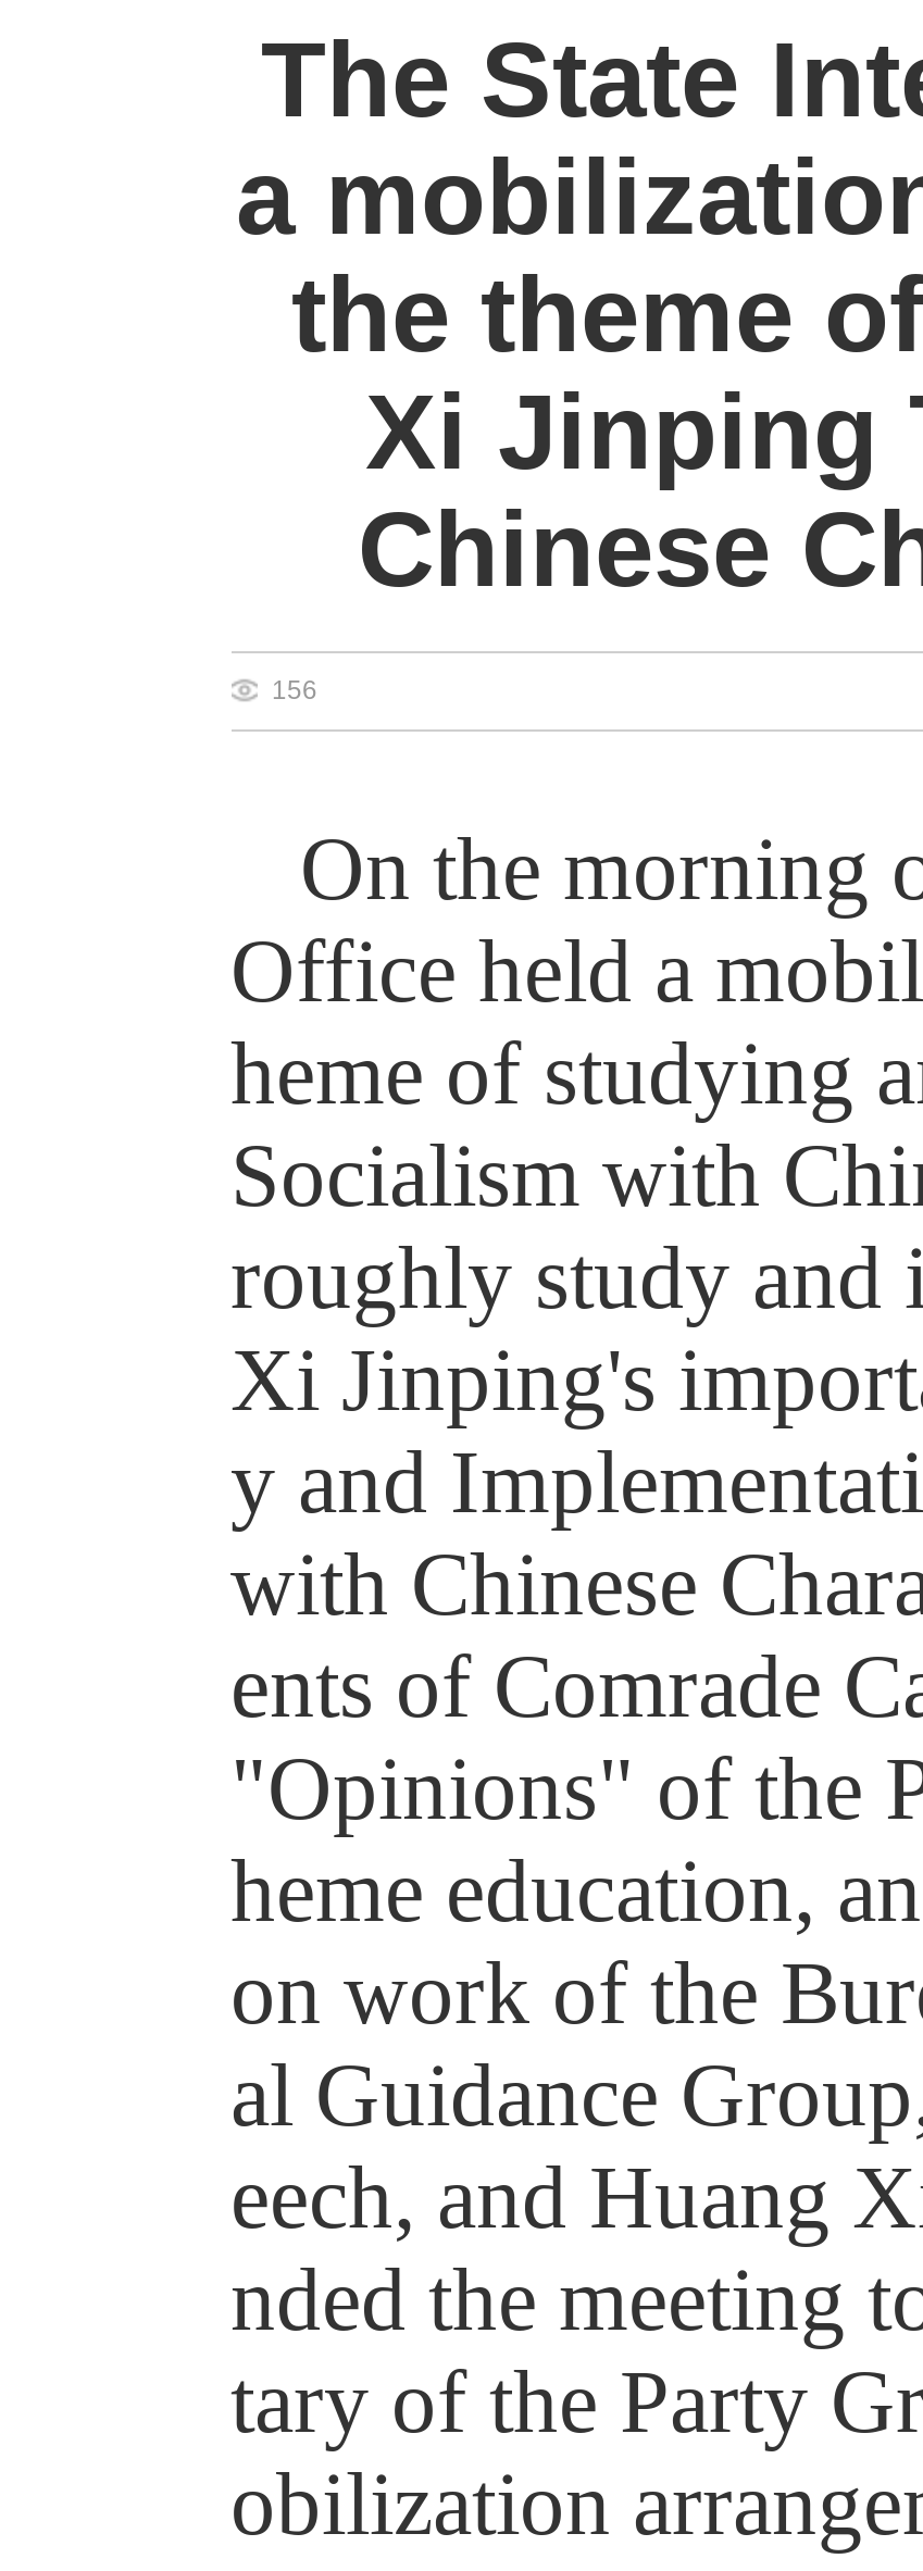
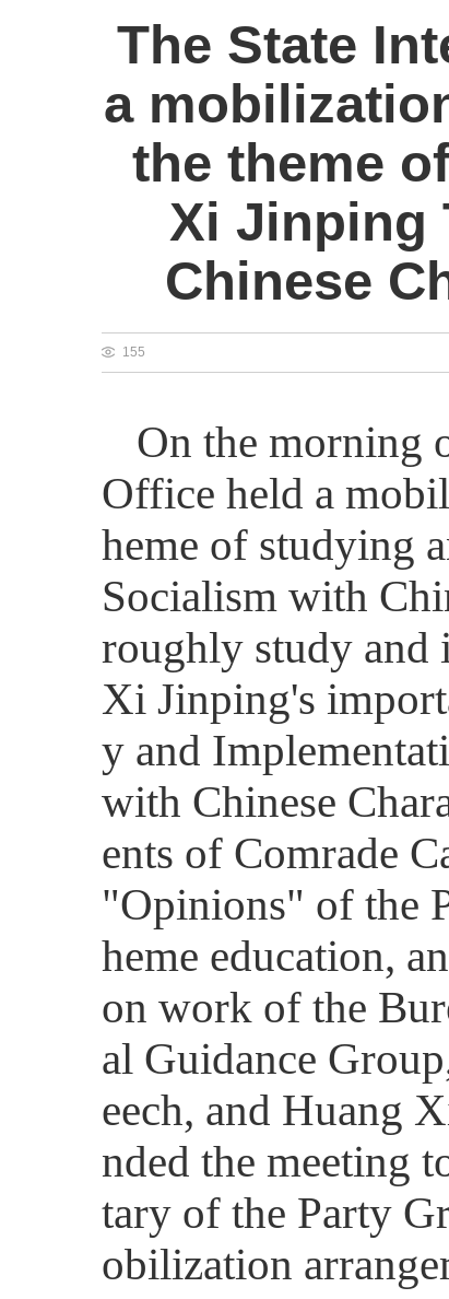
- 156
+ 155
